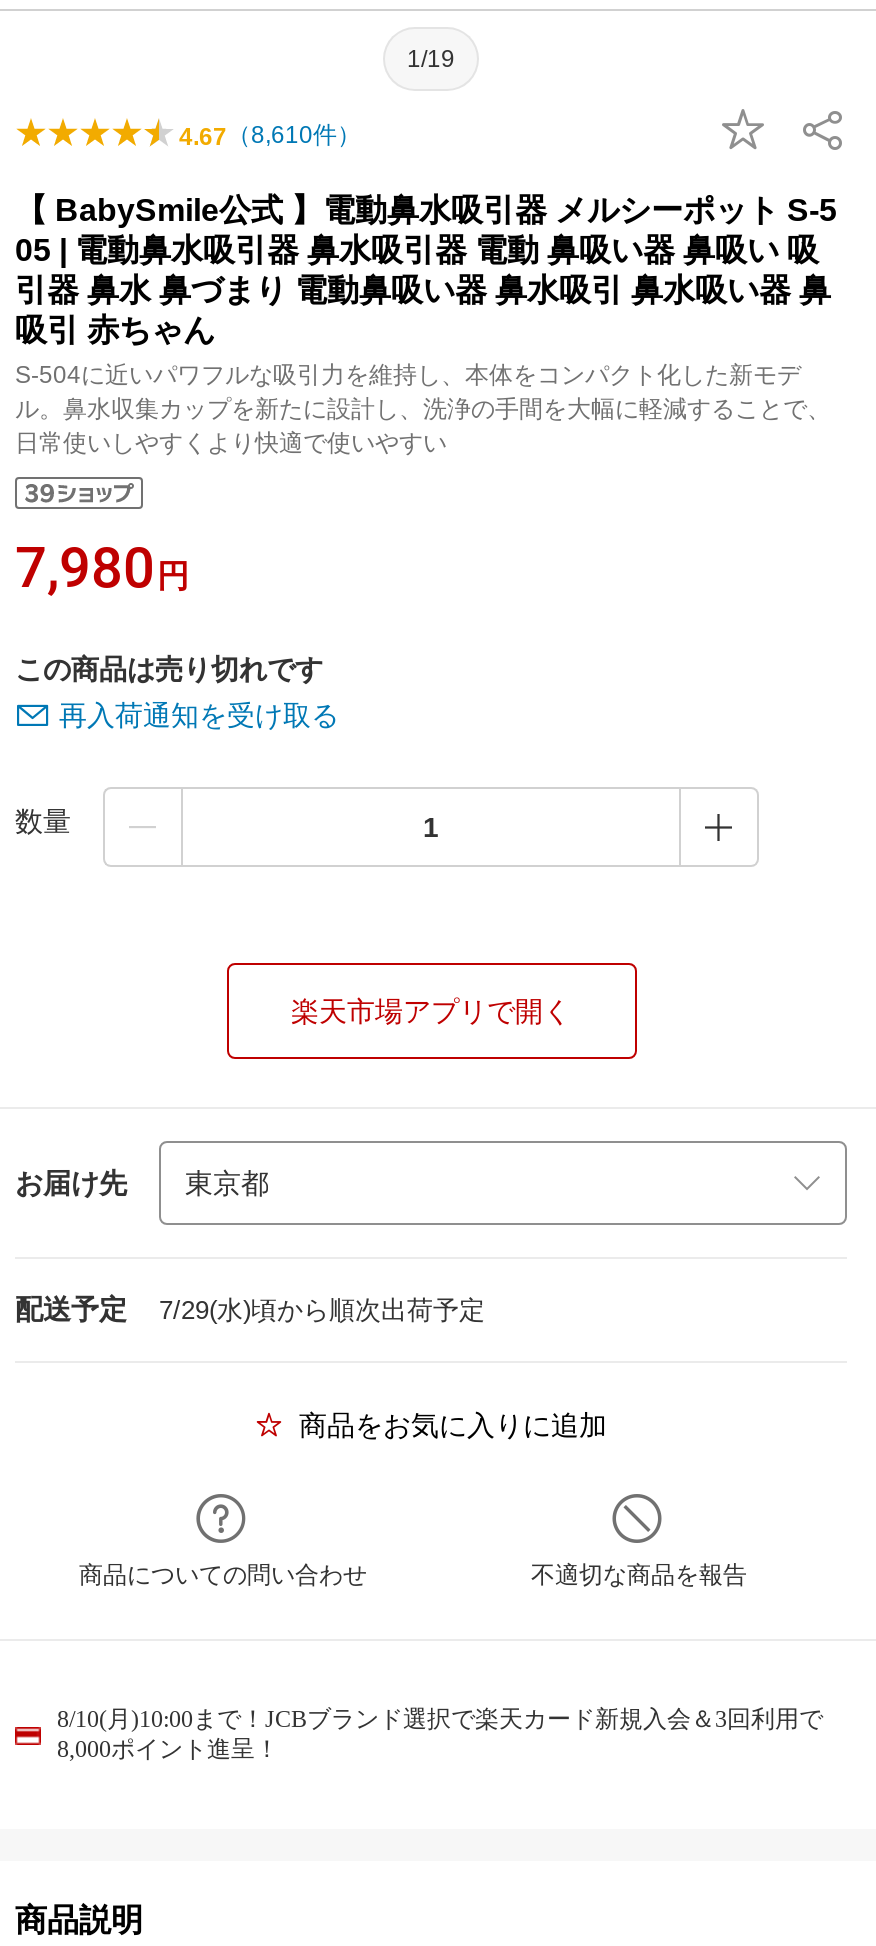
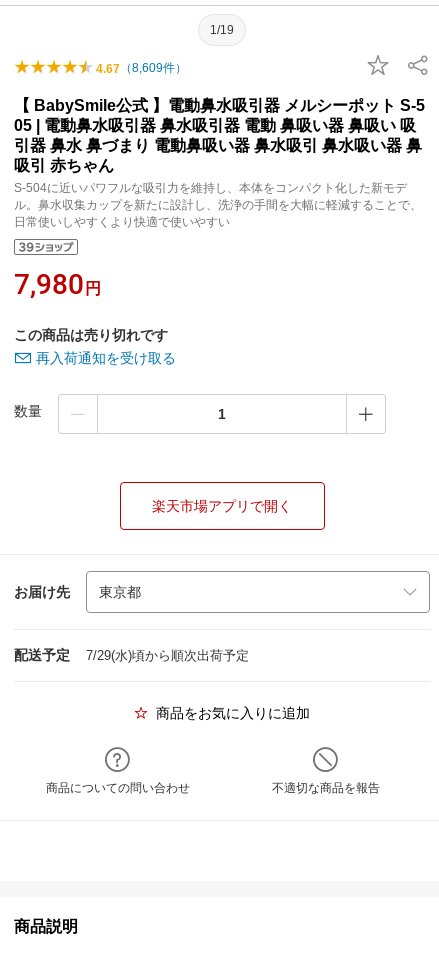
- 4.67（8,610件）
+ 4.67（8,609件）

- 8/10(月)10:00まで！JCBブランド選択で楽天カード新規入会＆3回利用で
- 8,000ポイント進呈！
